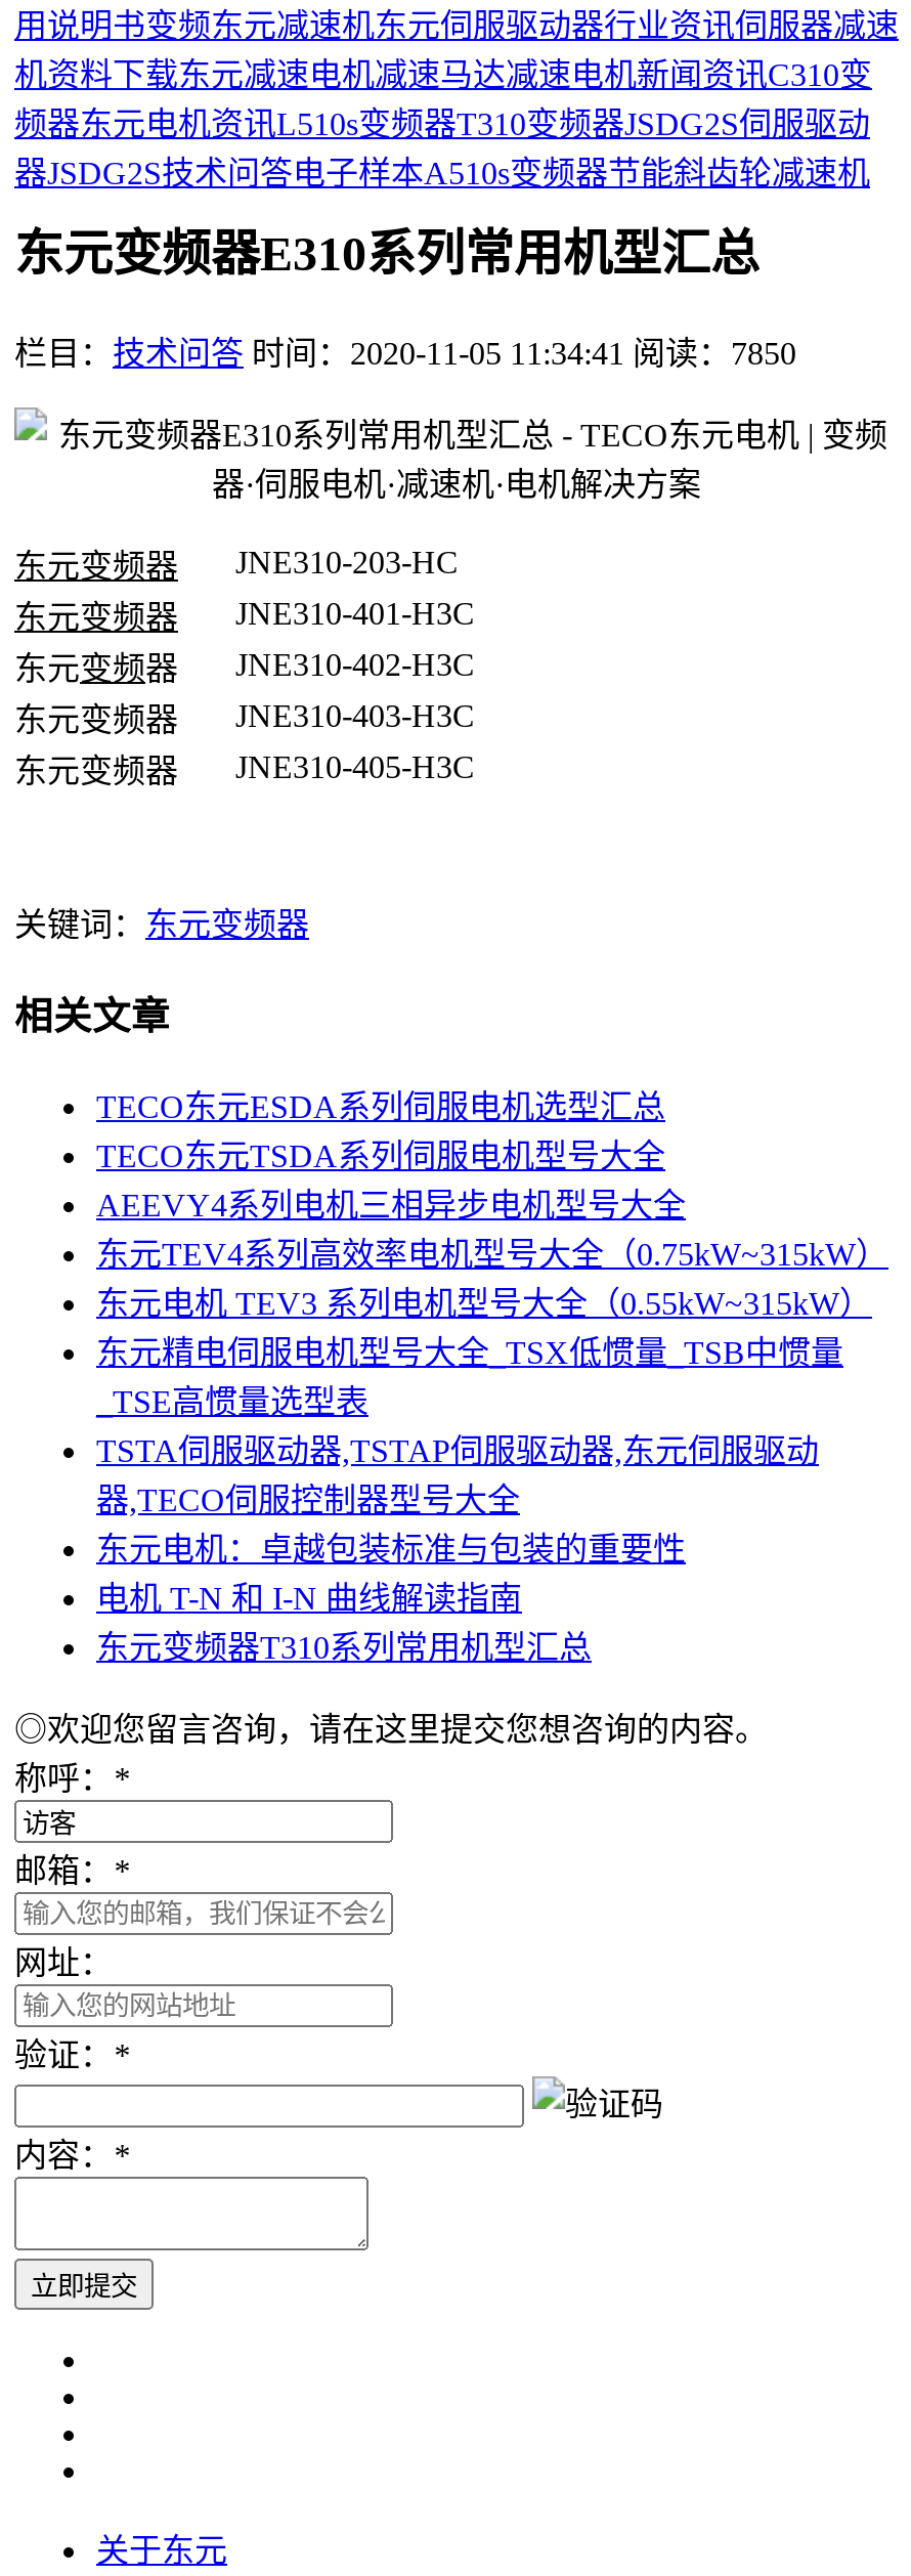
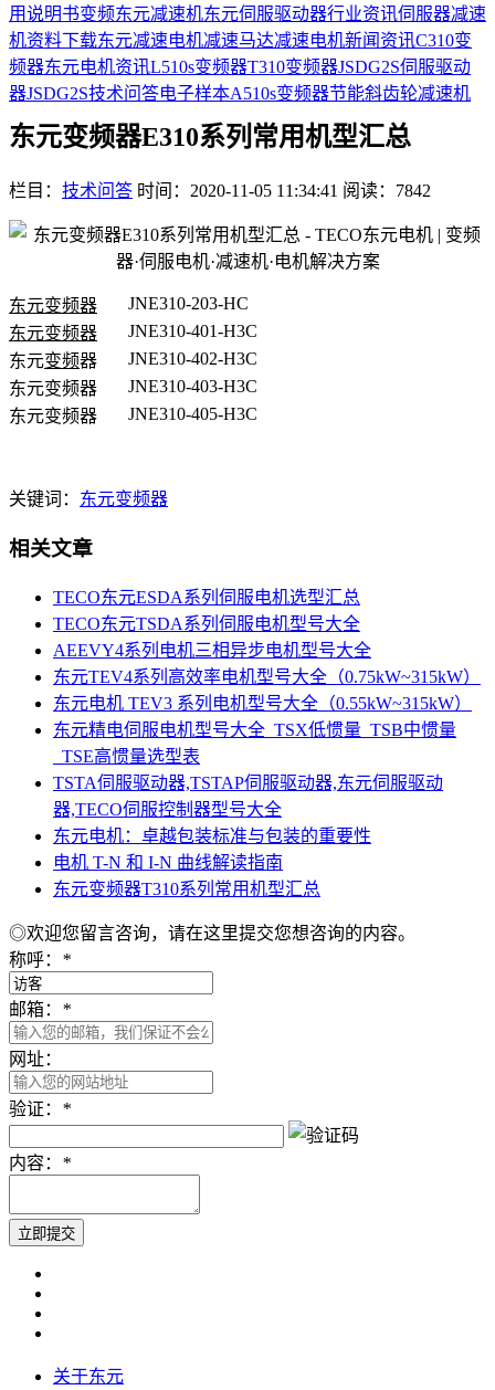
- 栏目：技术问答 时间：2020-11-05 11:34:41 阅读：7850
+ 栏目：技术问答 时间：2020-11-05 11:34:41 阅读：7842
